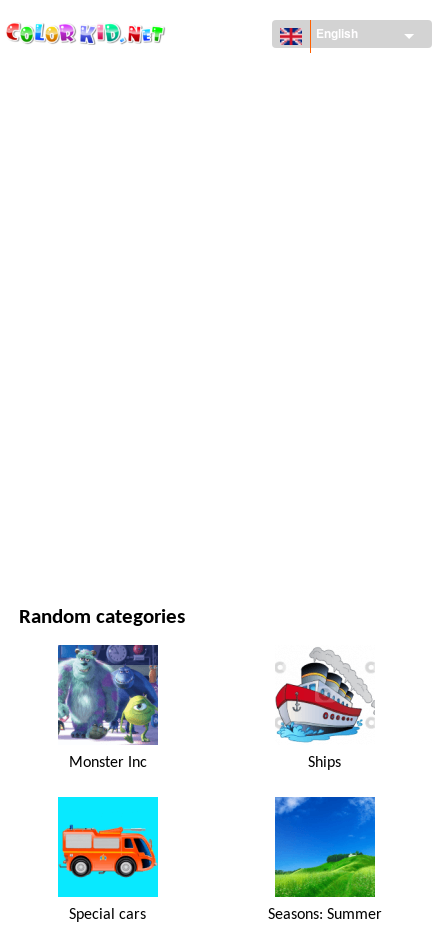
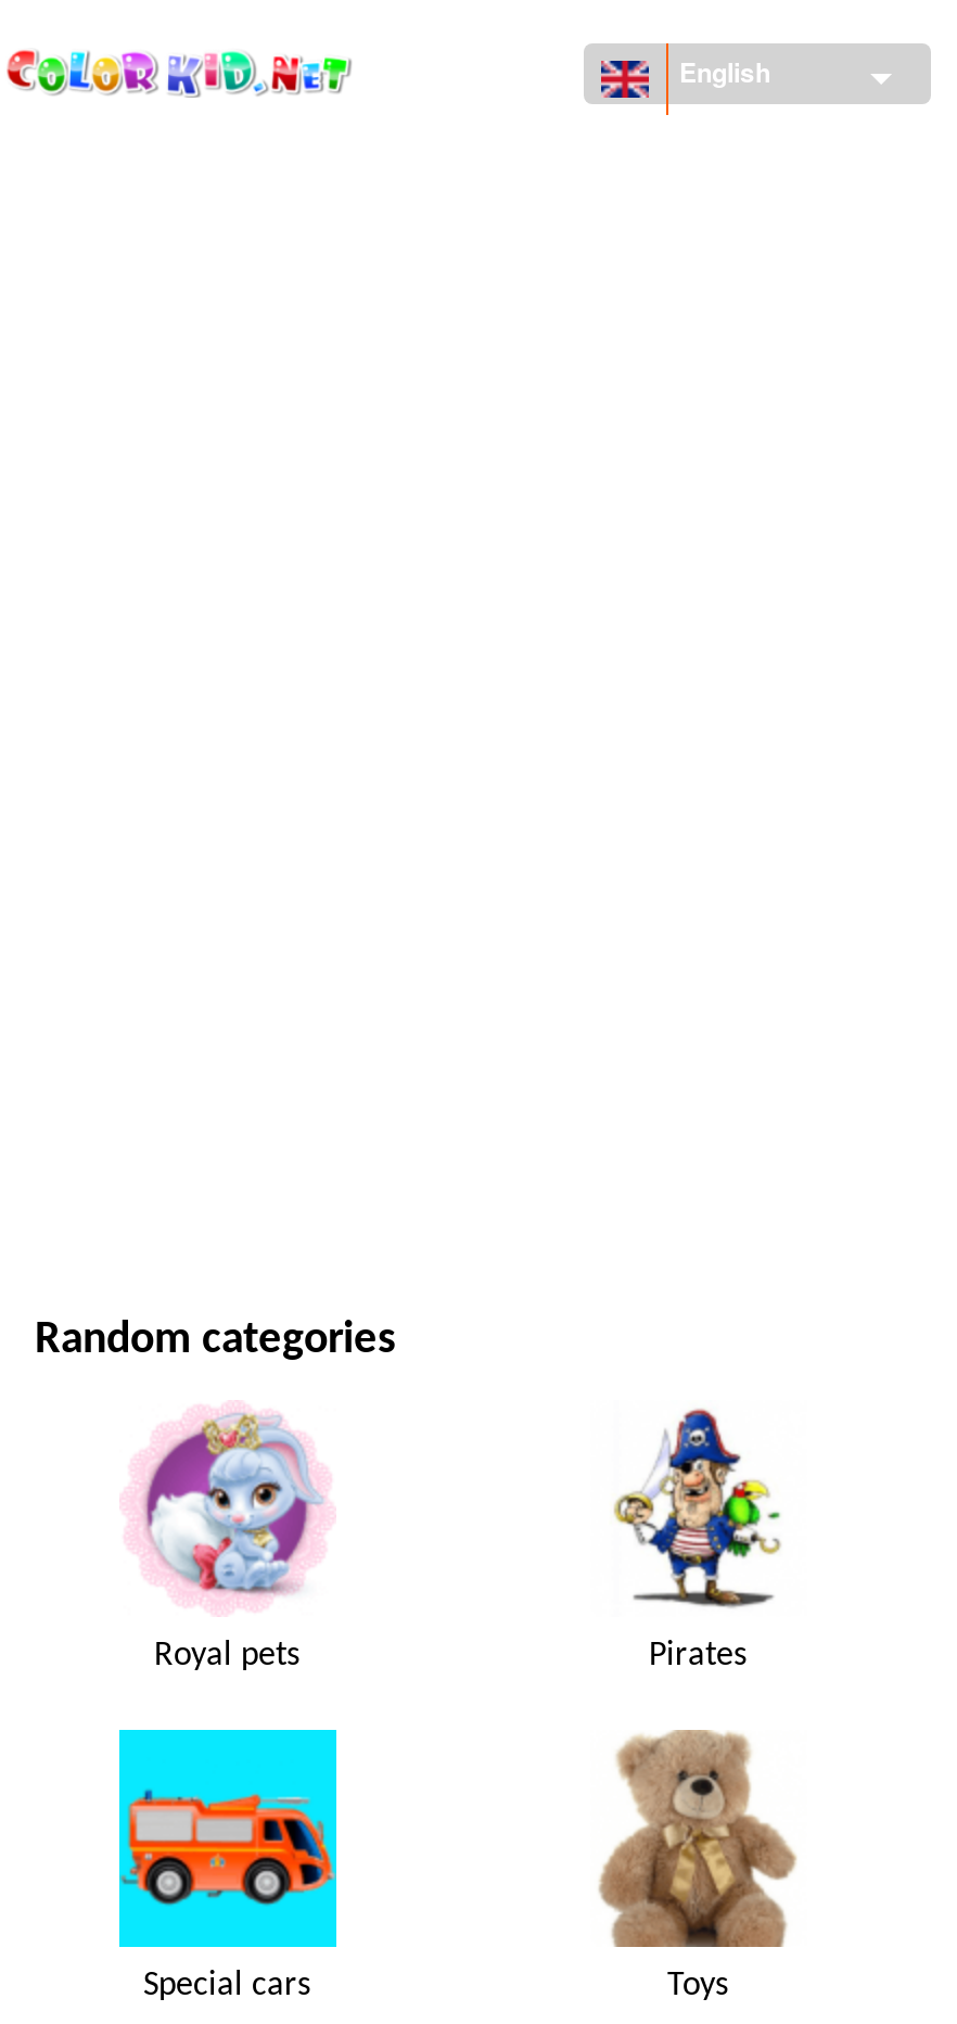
- [image]
- Monster Inc
- Ships
+ [image]
+ Royal pets
+ Pirates

- [image]
+ [image]

- [image]
- Seasons: Summer
+ [image]
+ Toys
